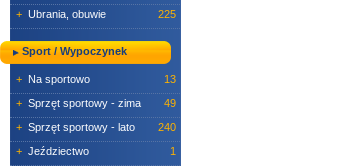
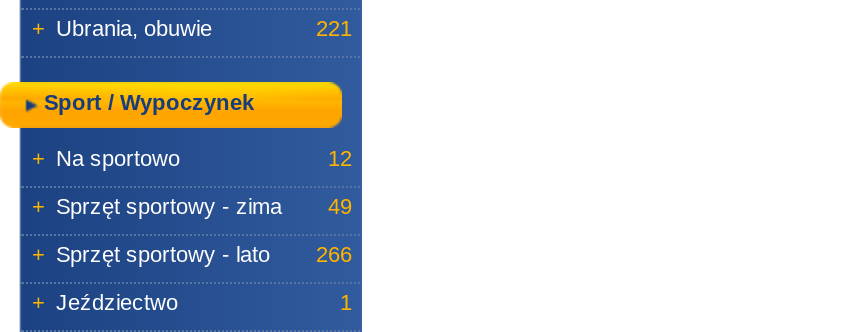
- 225
+ 221

- 13
+ 12

- + Sprzęt sportowy - lato 240
+ + Sprzęt sportowy - lato 266
